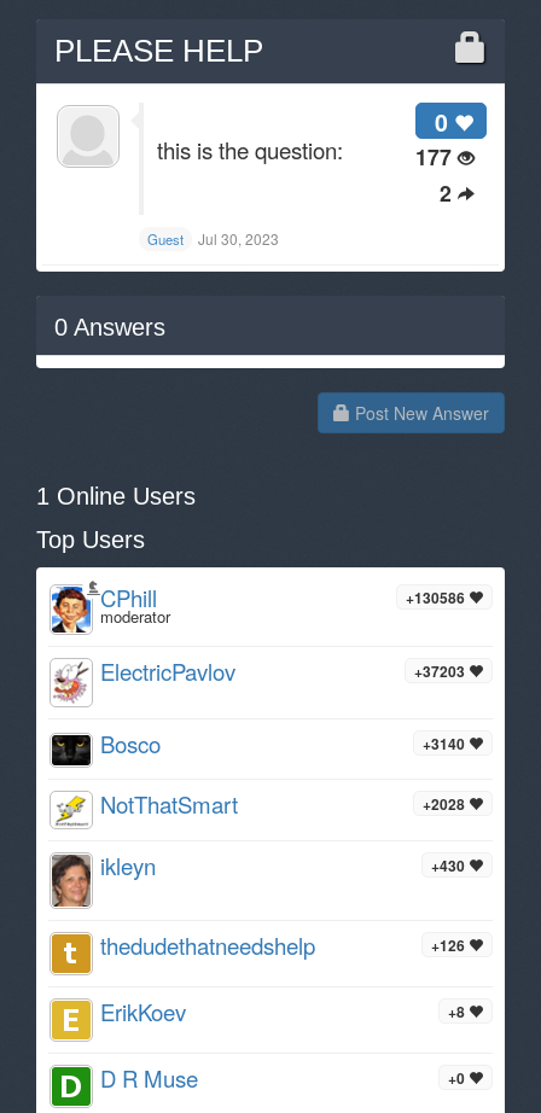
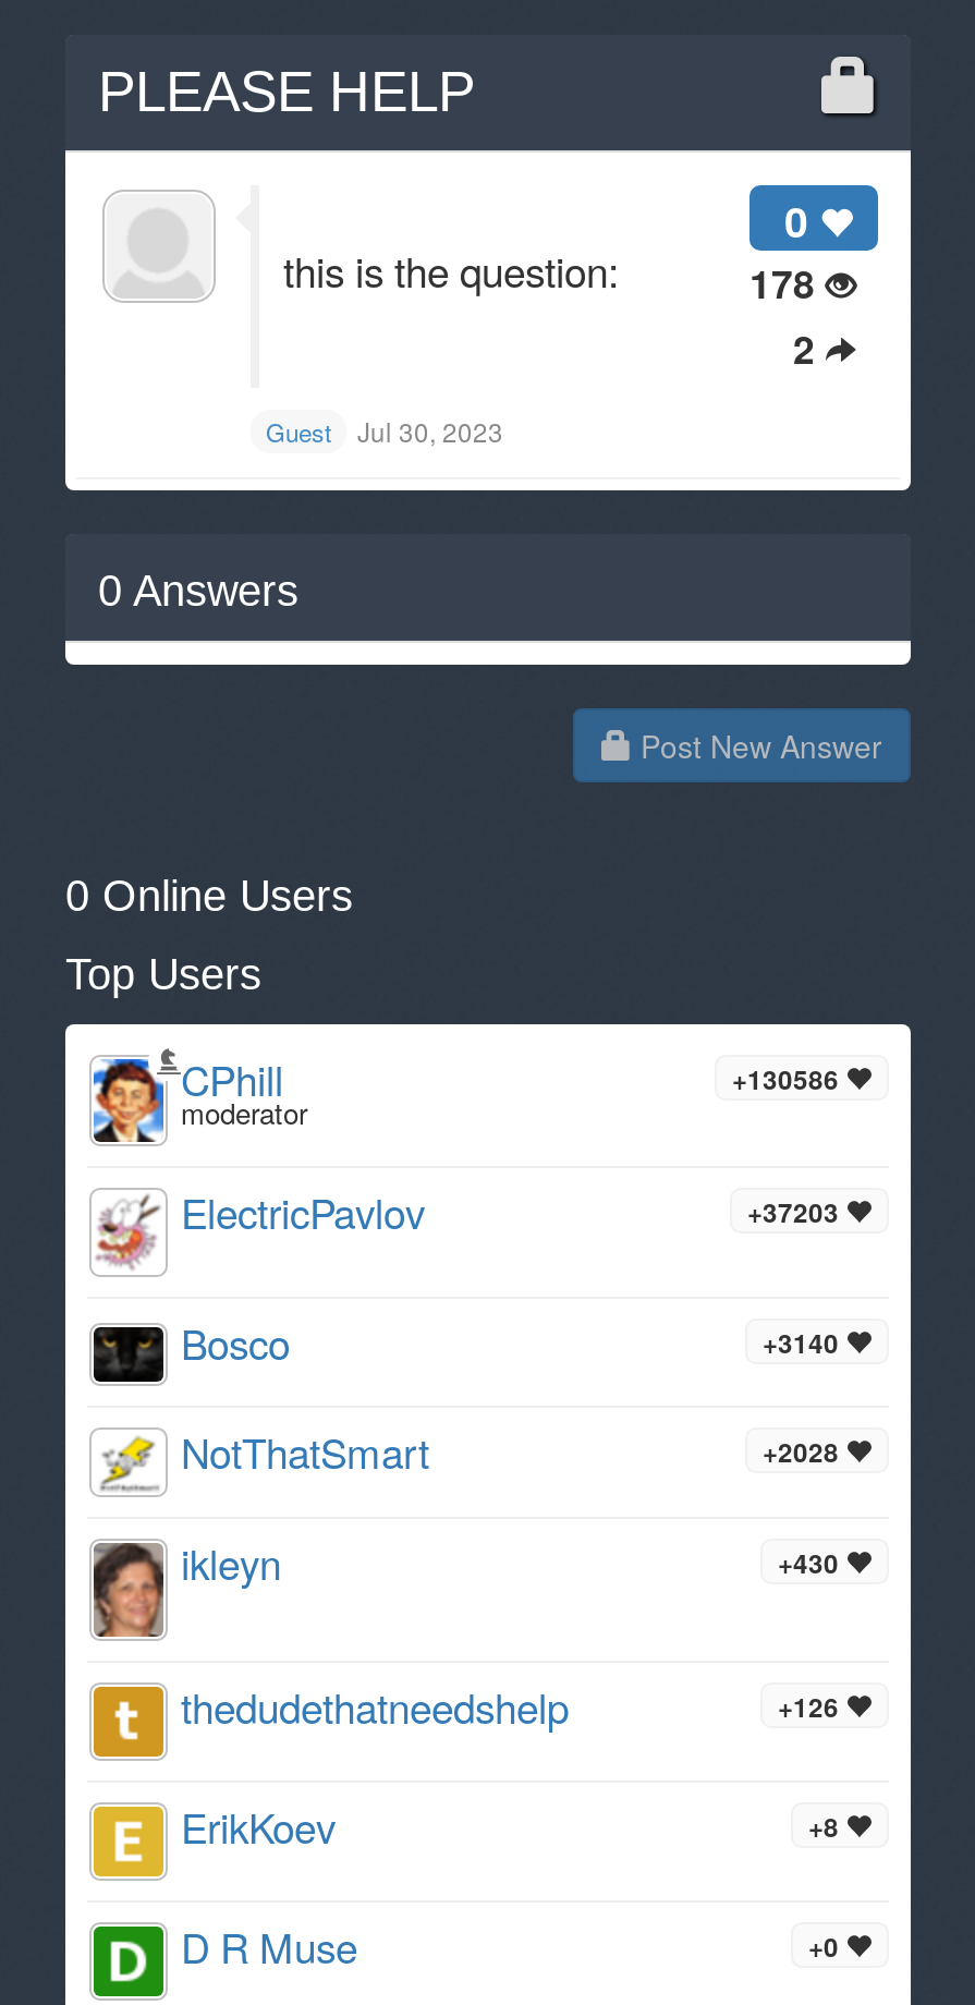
- 177
+ 178

- 1 Online Users
+ 0 Online Users
